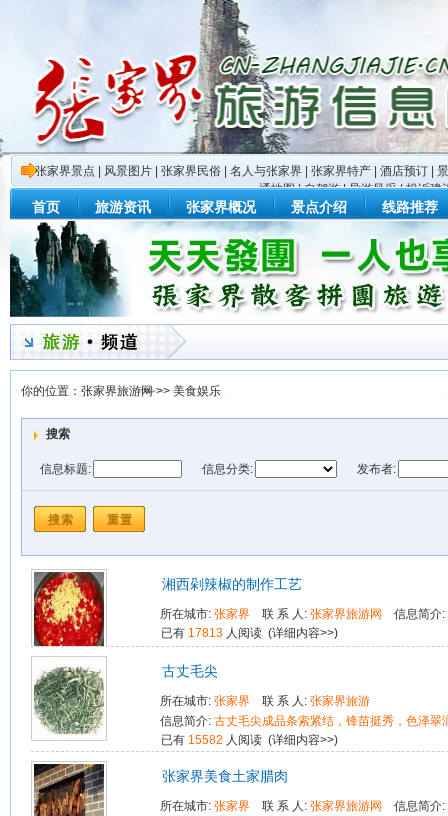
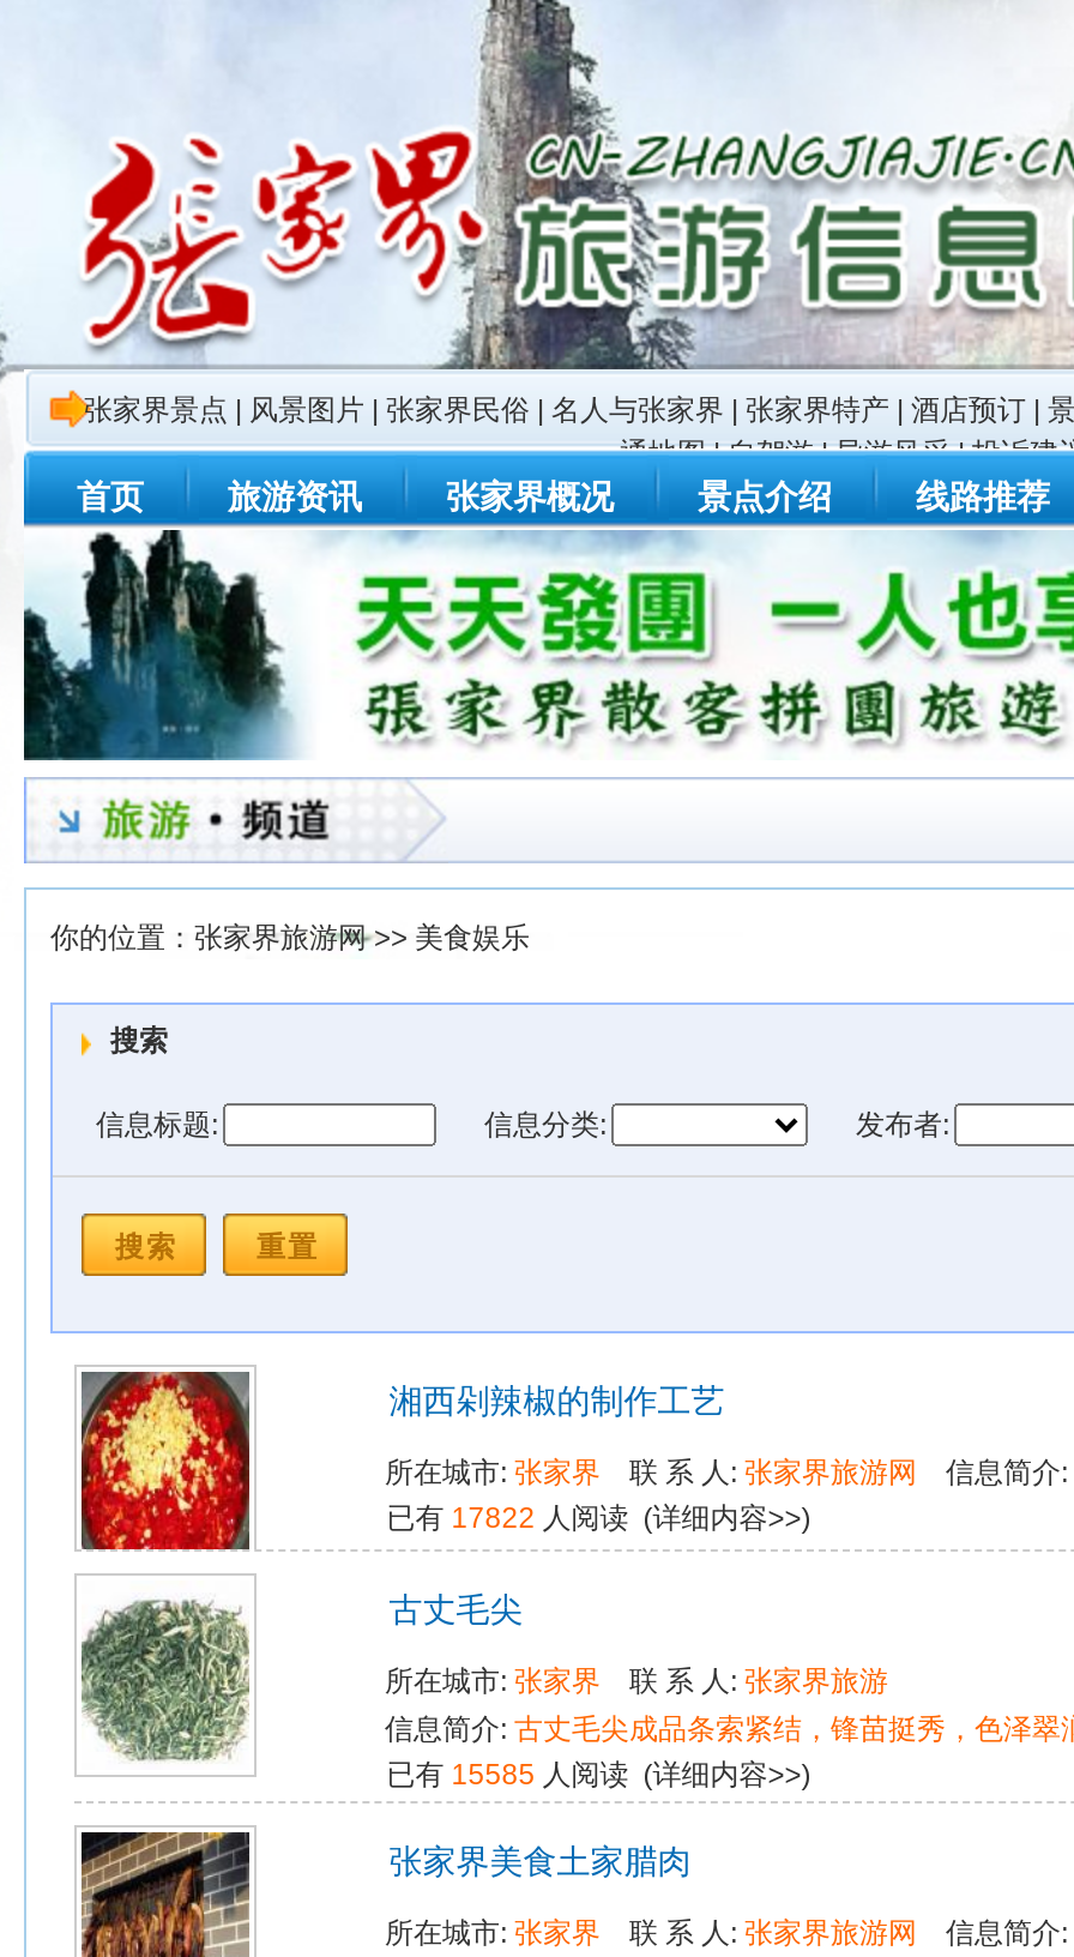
- 已有17813人阅读 (详细内容>>)
+ 已有17822人阅读 (详细内容>>)

- 已有15582人阅读 (详细内容>>)
+ 已有15585人阅读 (详细内容>>)
